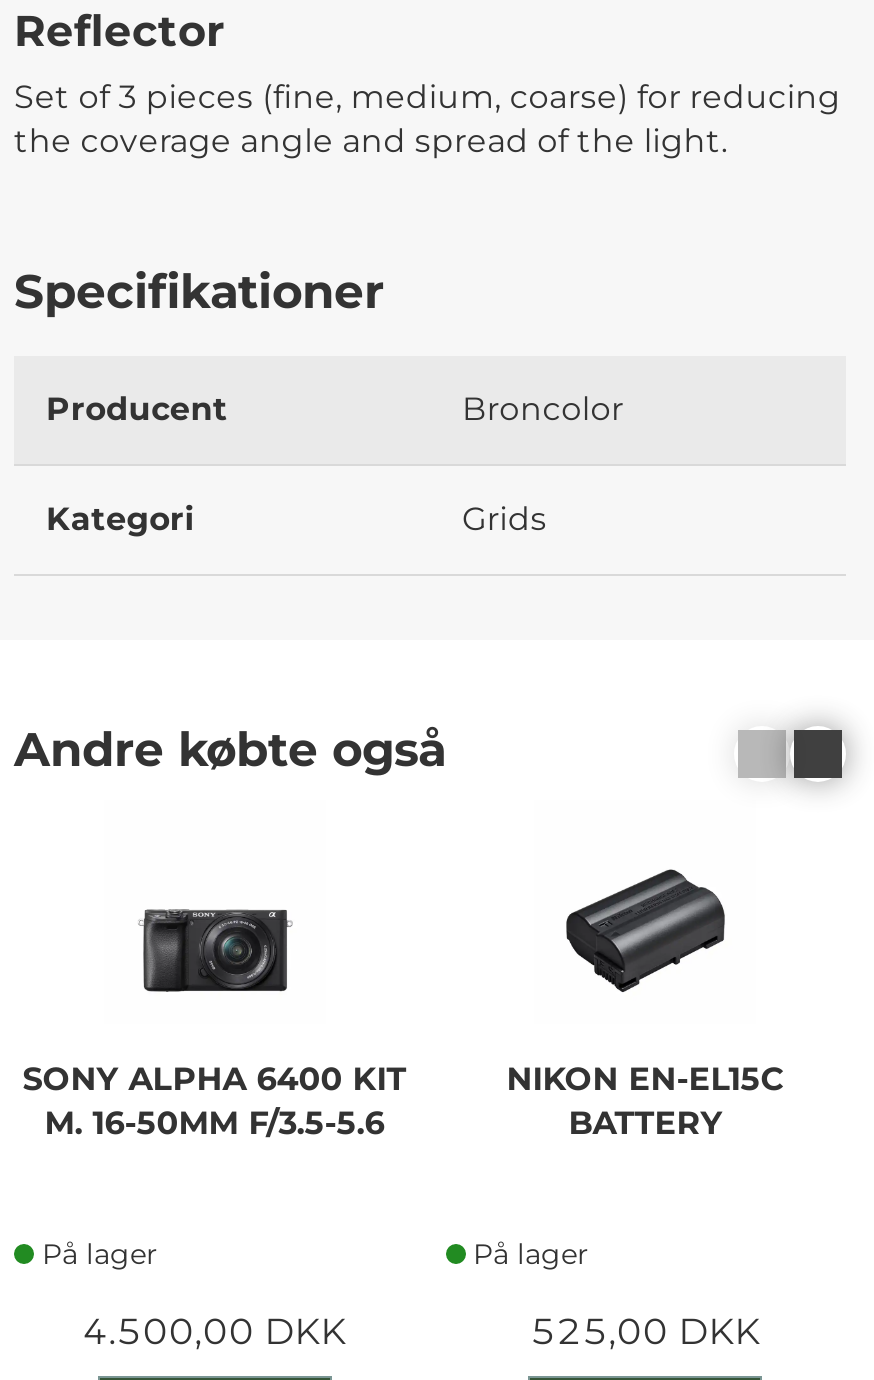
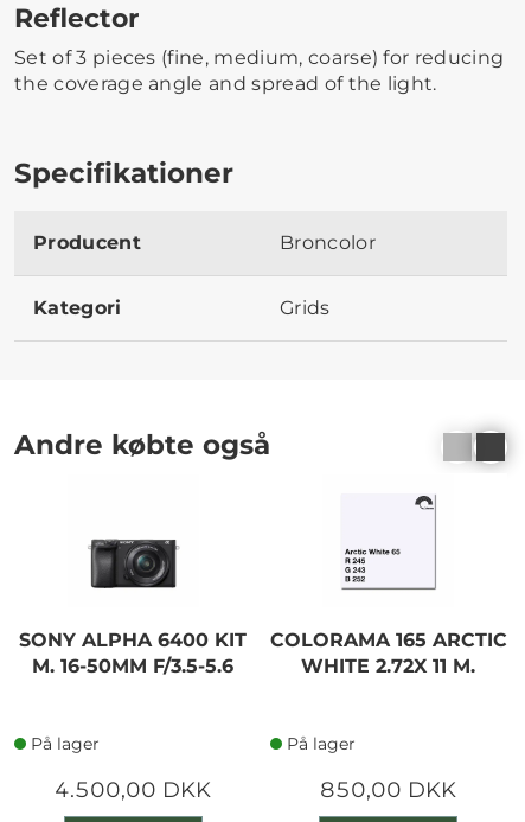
- [image]
- NIKON EN-EL15C
- BATTERY
+ [image]
+ COLORAMA 165 ARCTIC
+ WHITE 2.72X 11 M.

- 525,00 DKK
+ 850,00 DKK
